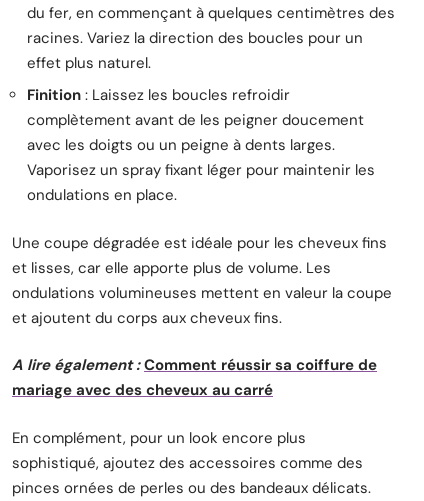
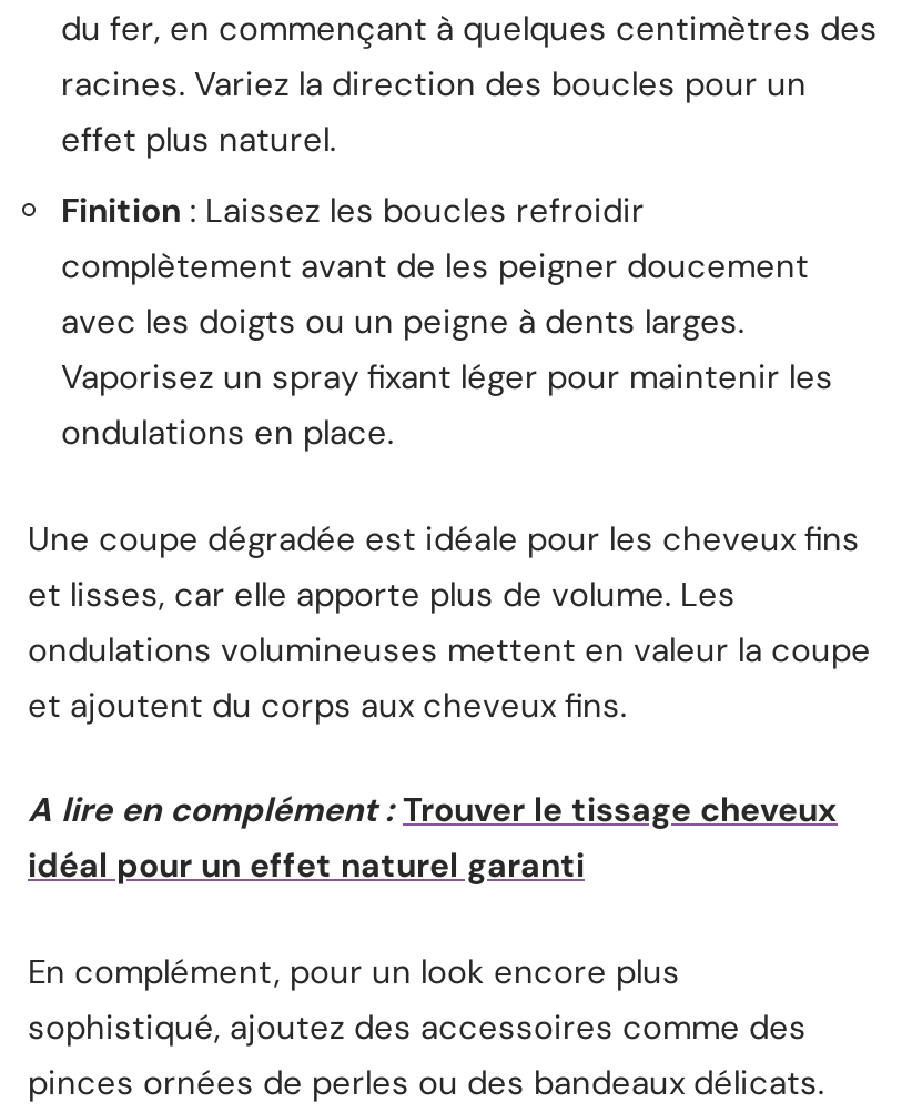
- A lire également : Comment réussir sa coiffure de
- mariage avec des cheveux au carré
+ A lire en complément : Trouver le tissage cheveux
+ idéal pour un effet naturel garanti
